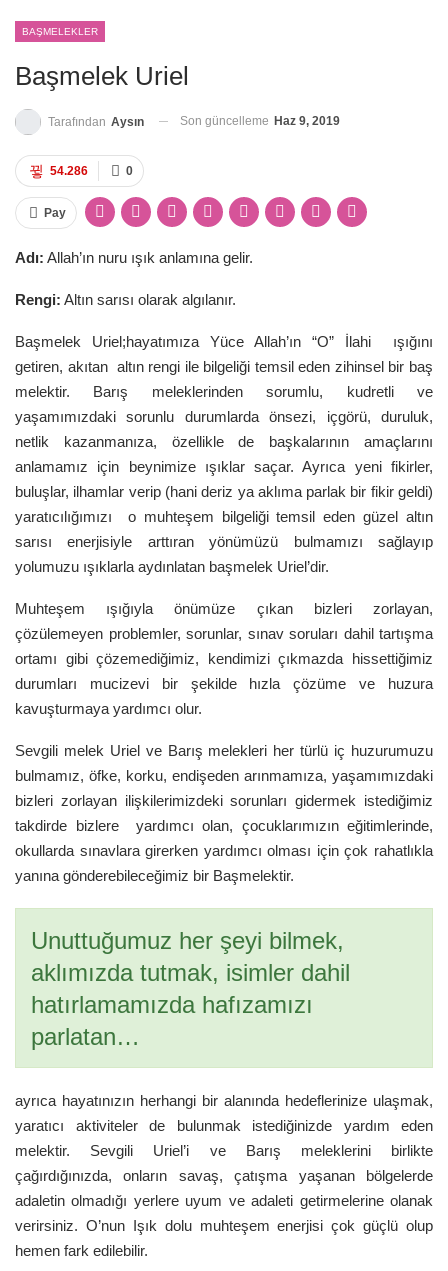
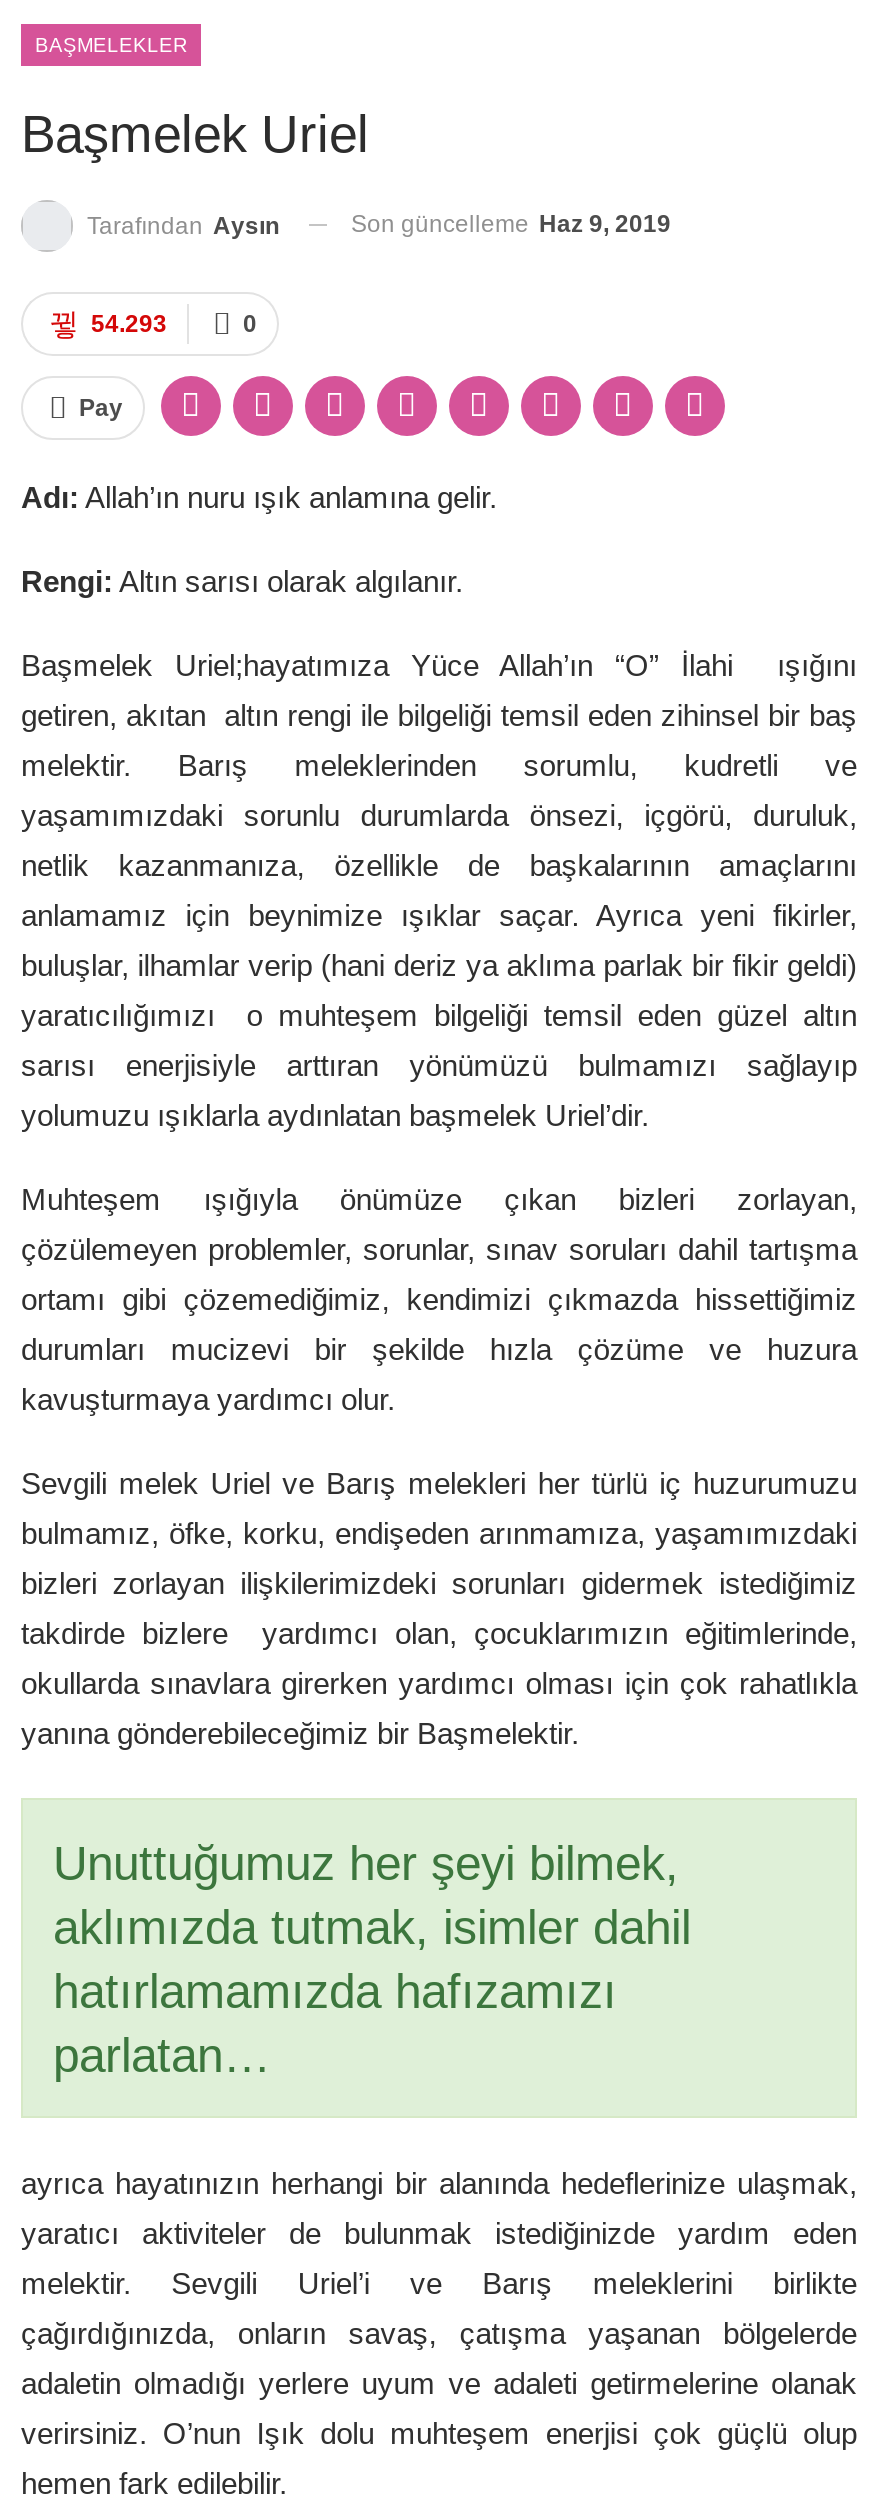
- 54.286
+ 54.293
